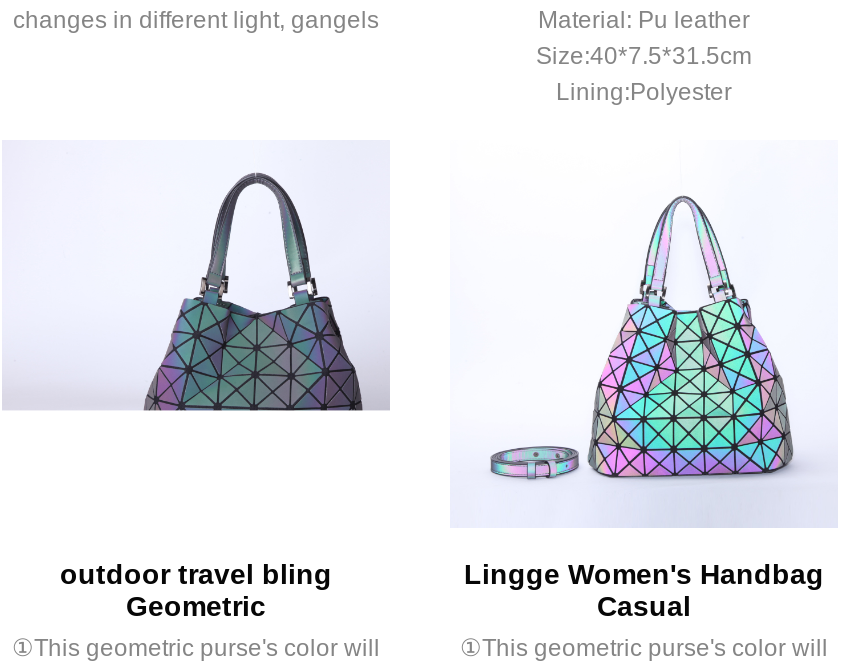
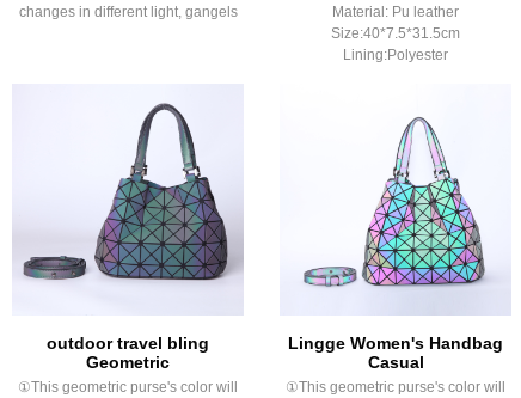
+ [image]
